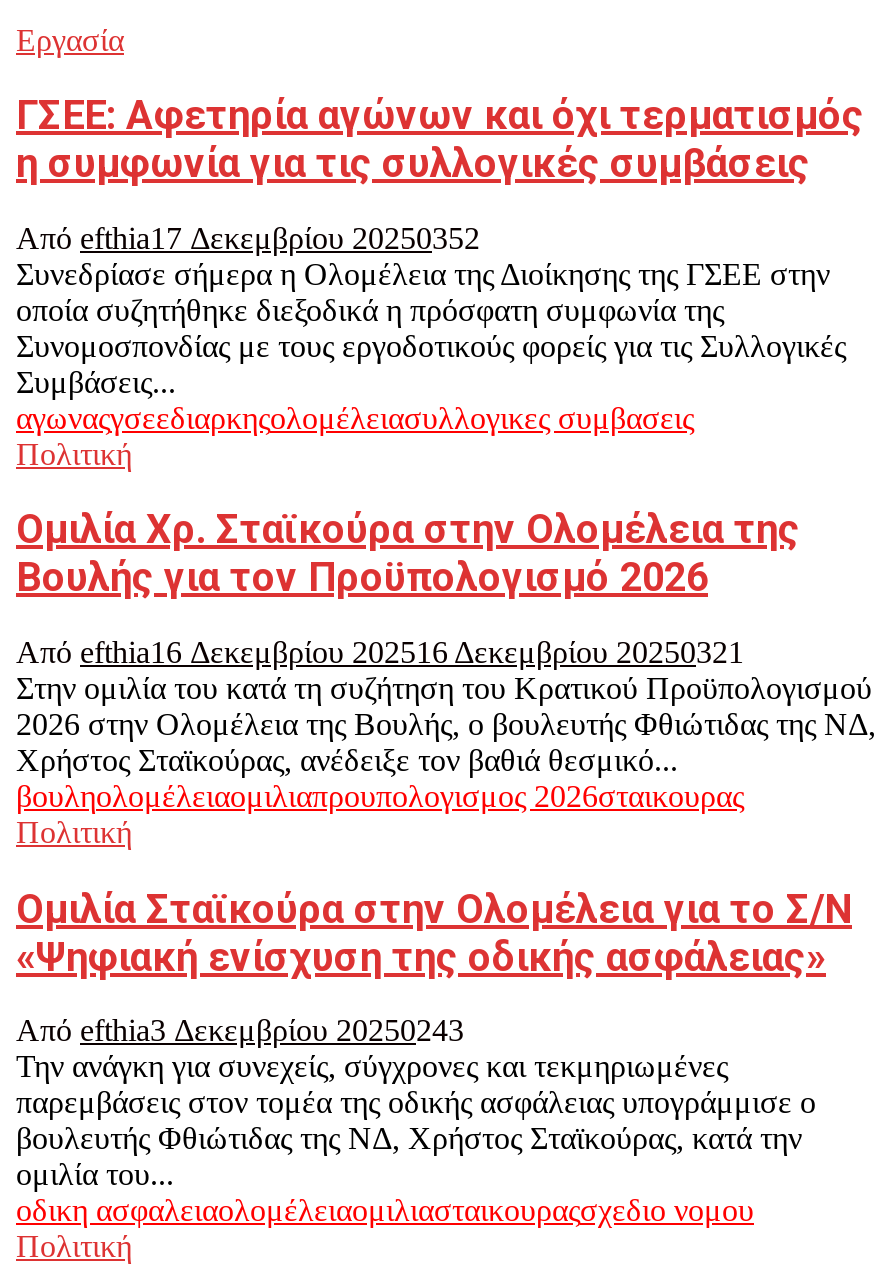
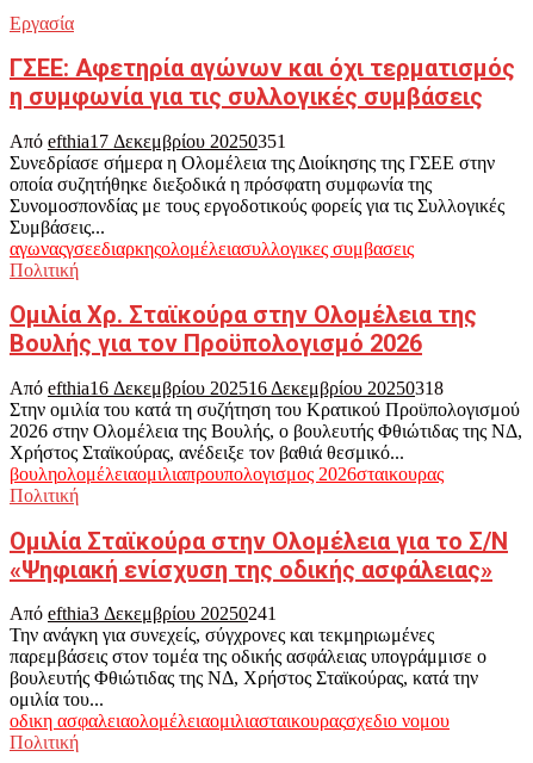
- Από efthia17 Δεκεμβρίου 20250352
+ Από efthia17 Δεκεμβρίου 20250351

- Από efthia16 Δεκεμβρίου 202516 Δεκεμβρίου 20250321
+ Από efthia16 Δεκεμβρίου 202516 Δεκεμβρίου 20250318

- Από efthia3 Δεκεμβρίου 20250243
+ Από efthia3 Δεκεμβρίου 20250241
